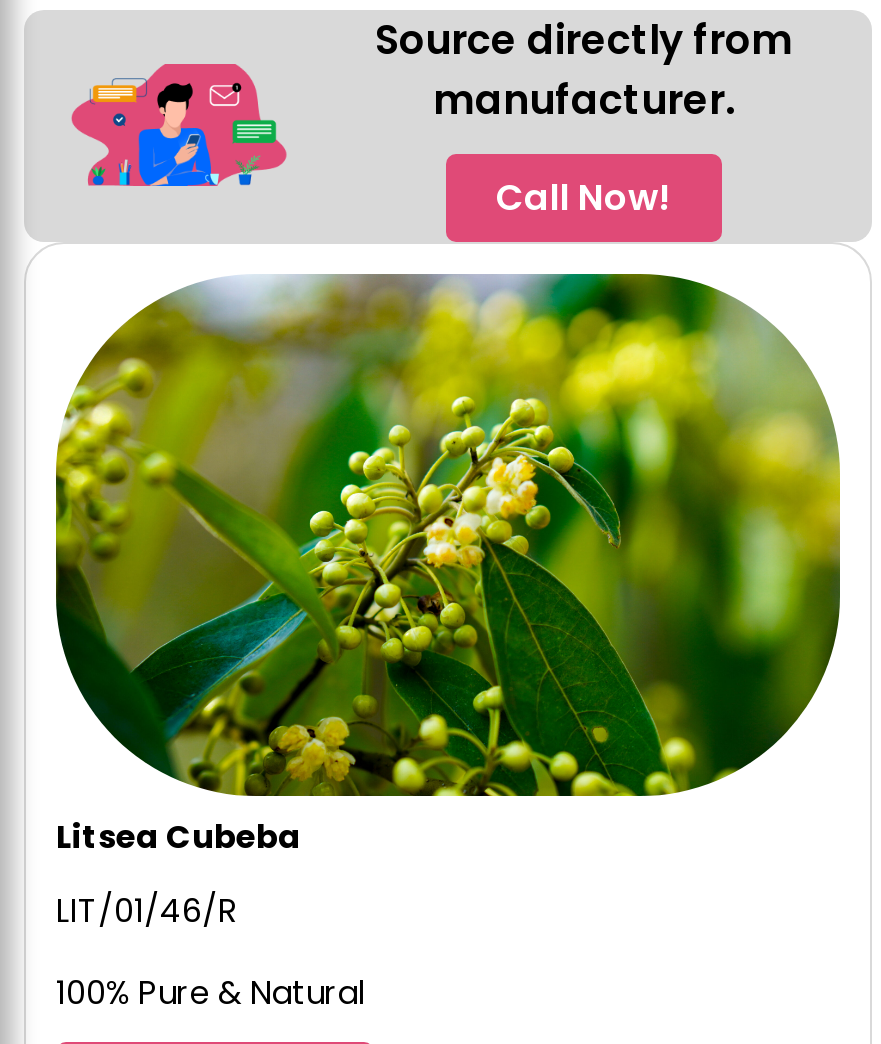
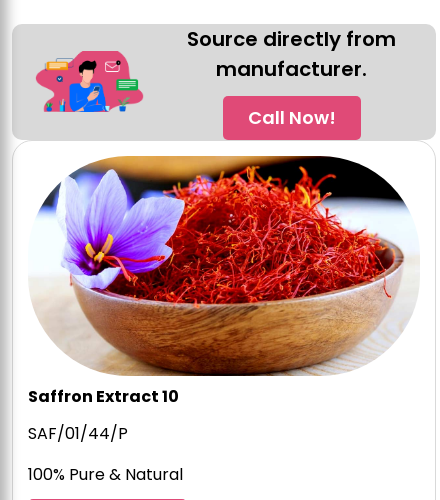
- [image]
- Litsea Cubeba
+ [image]
+ Saffron Extract 10

- LIT/01/46/R
+ SAF/01/44/P
